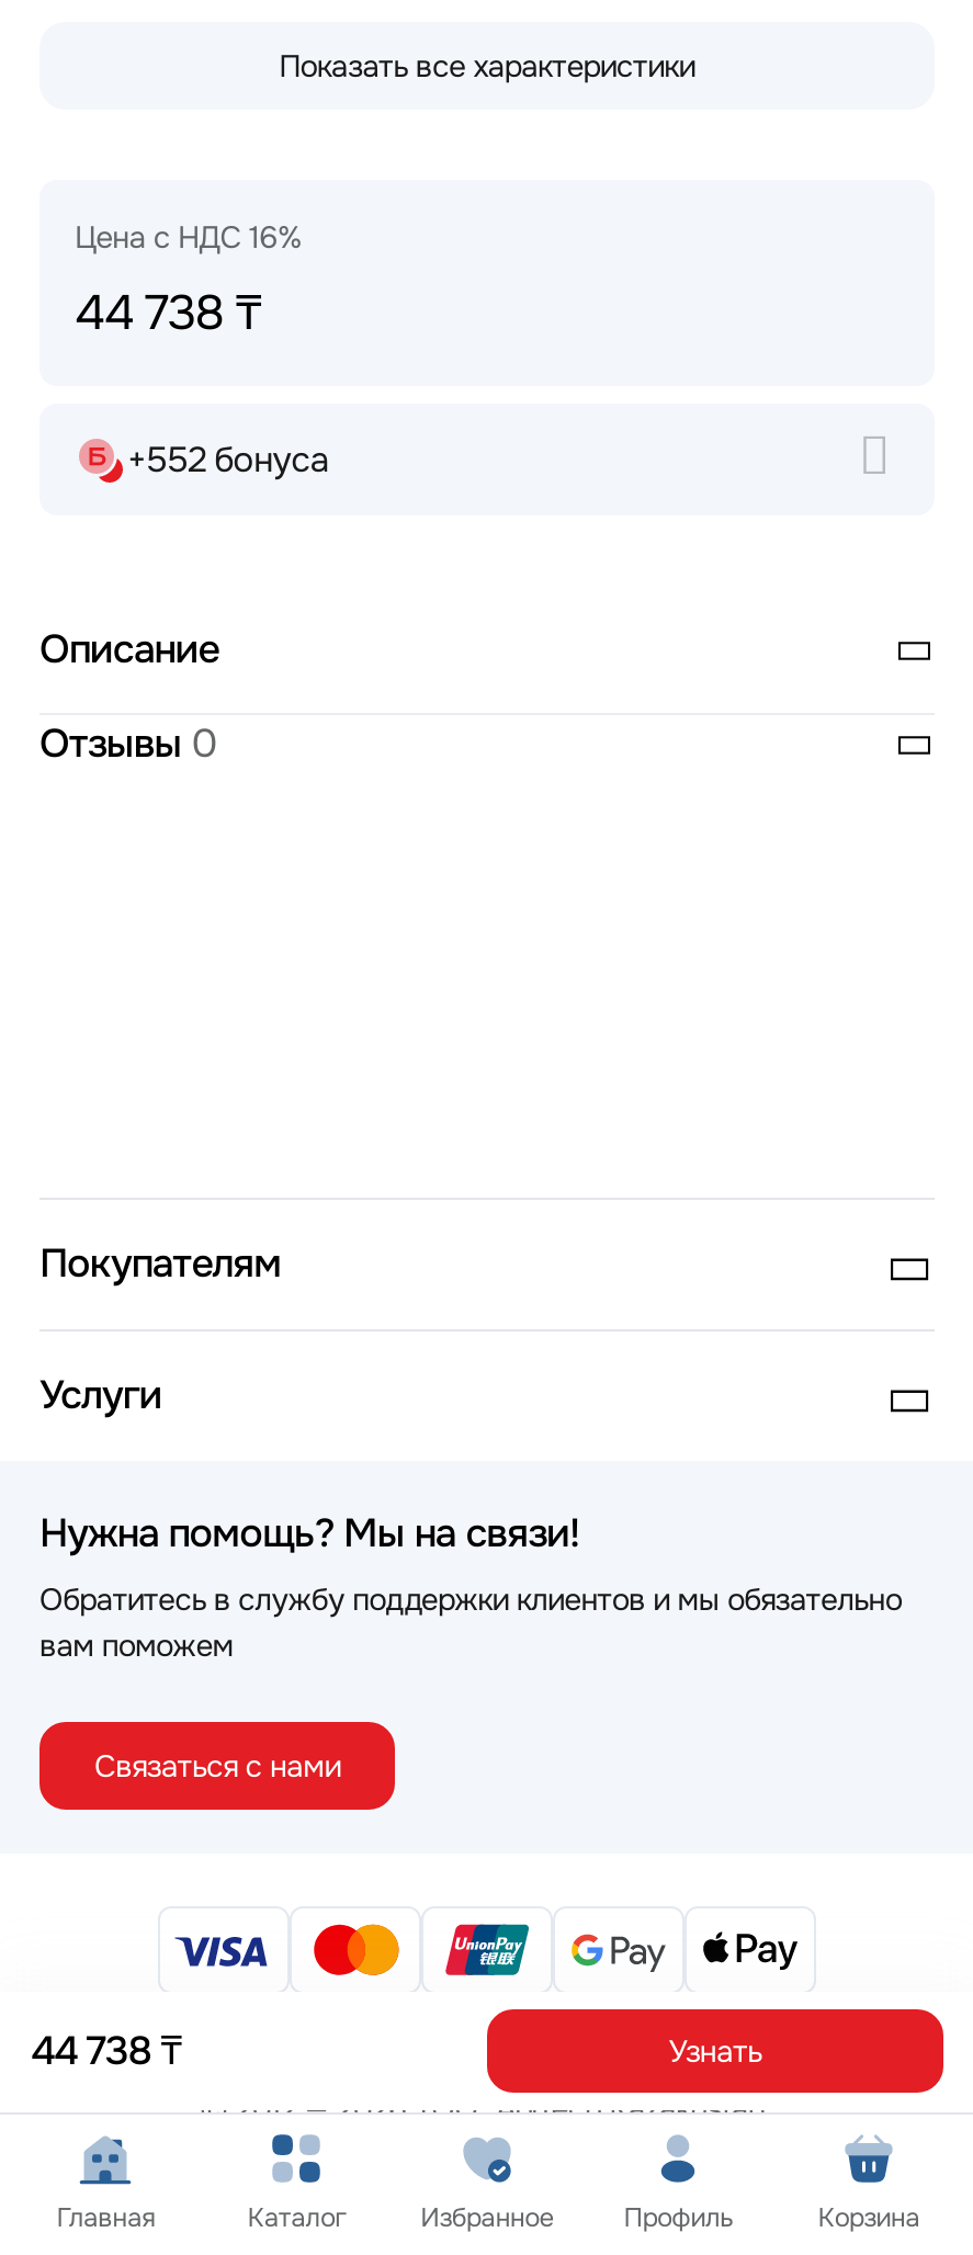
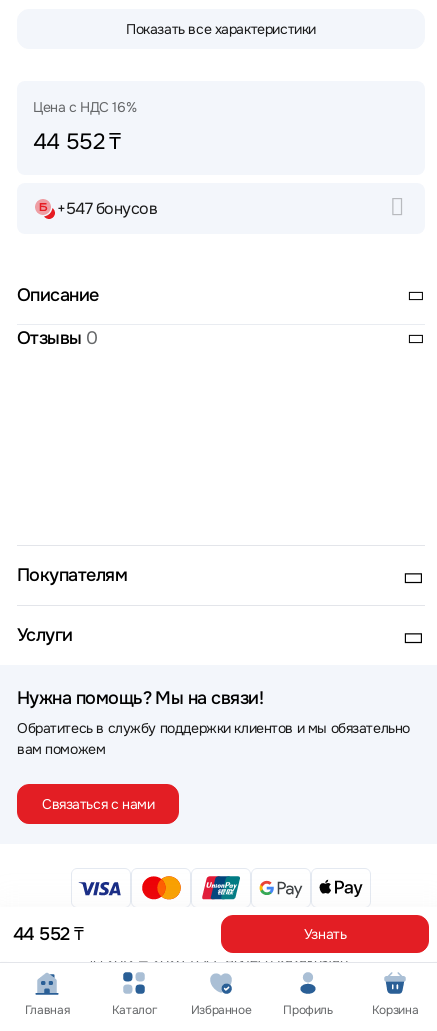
- 44 738 ₸
+ 44 552 ₸

- +552 бонуса
+ +547 бонусов

- 44 738 ₸
+ 44 552 ₸
